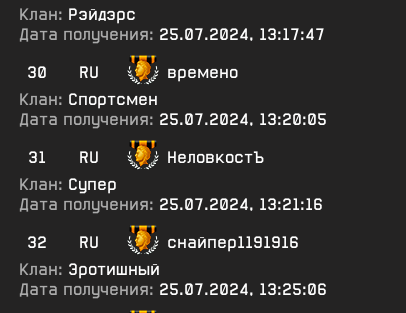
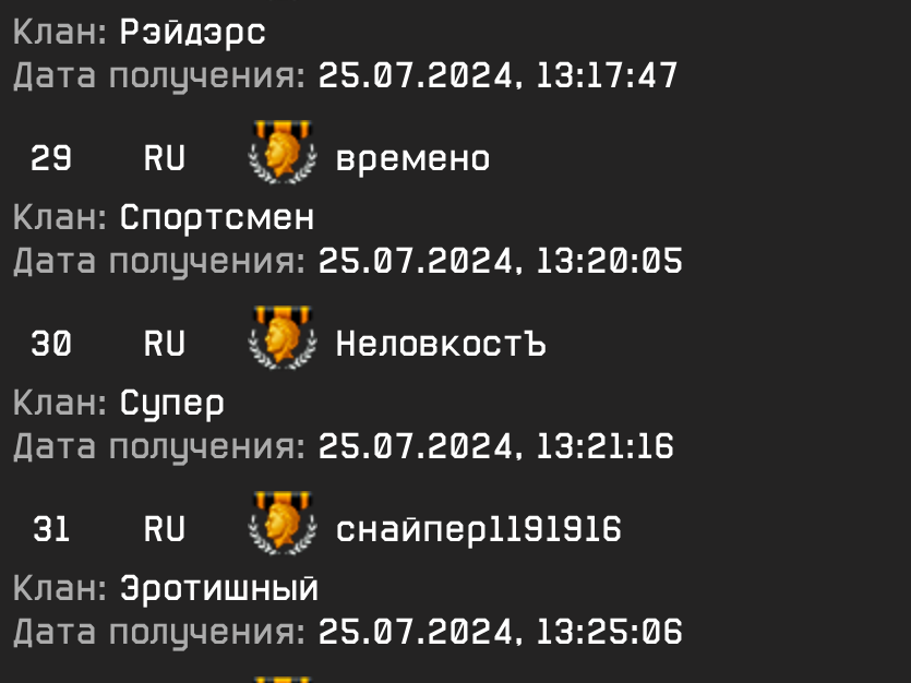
- 30 RU
+ 29 RU

- 31 RU
+ 30 RU

- 32 RU
+ 31 RU
